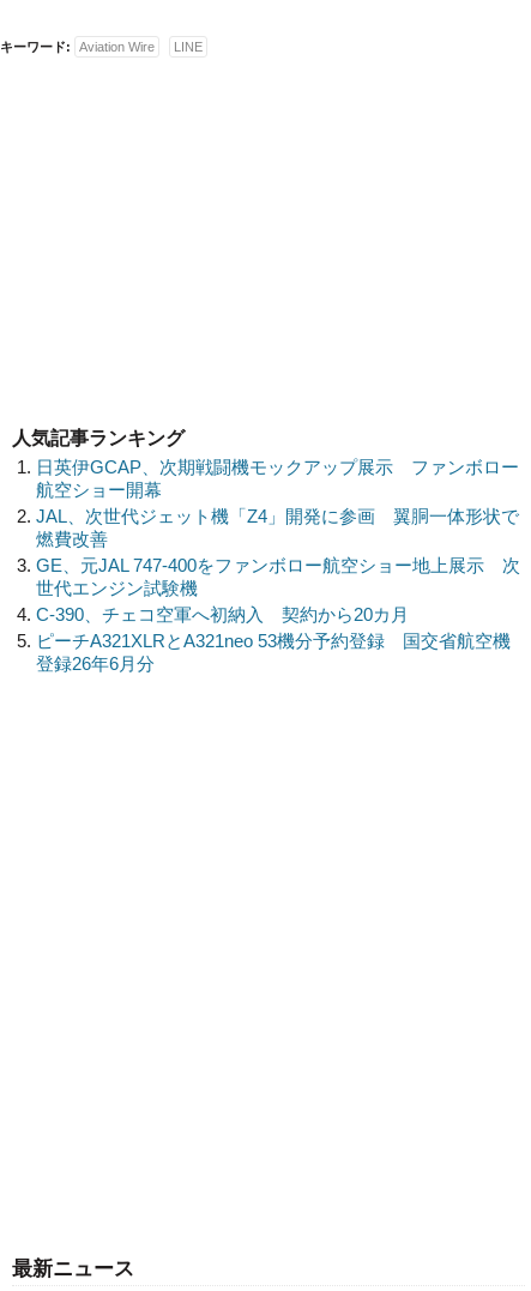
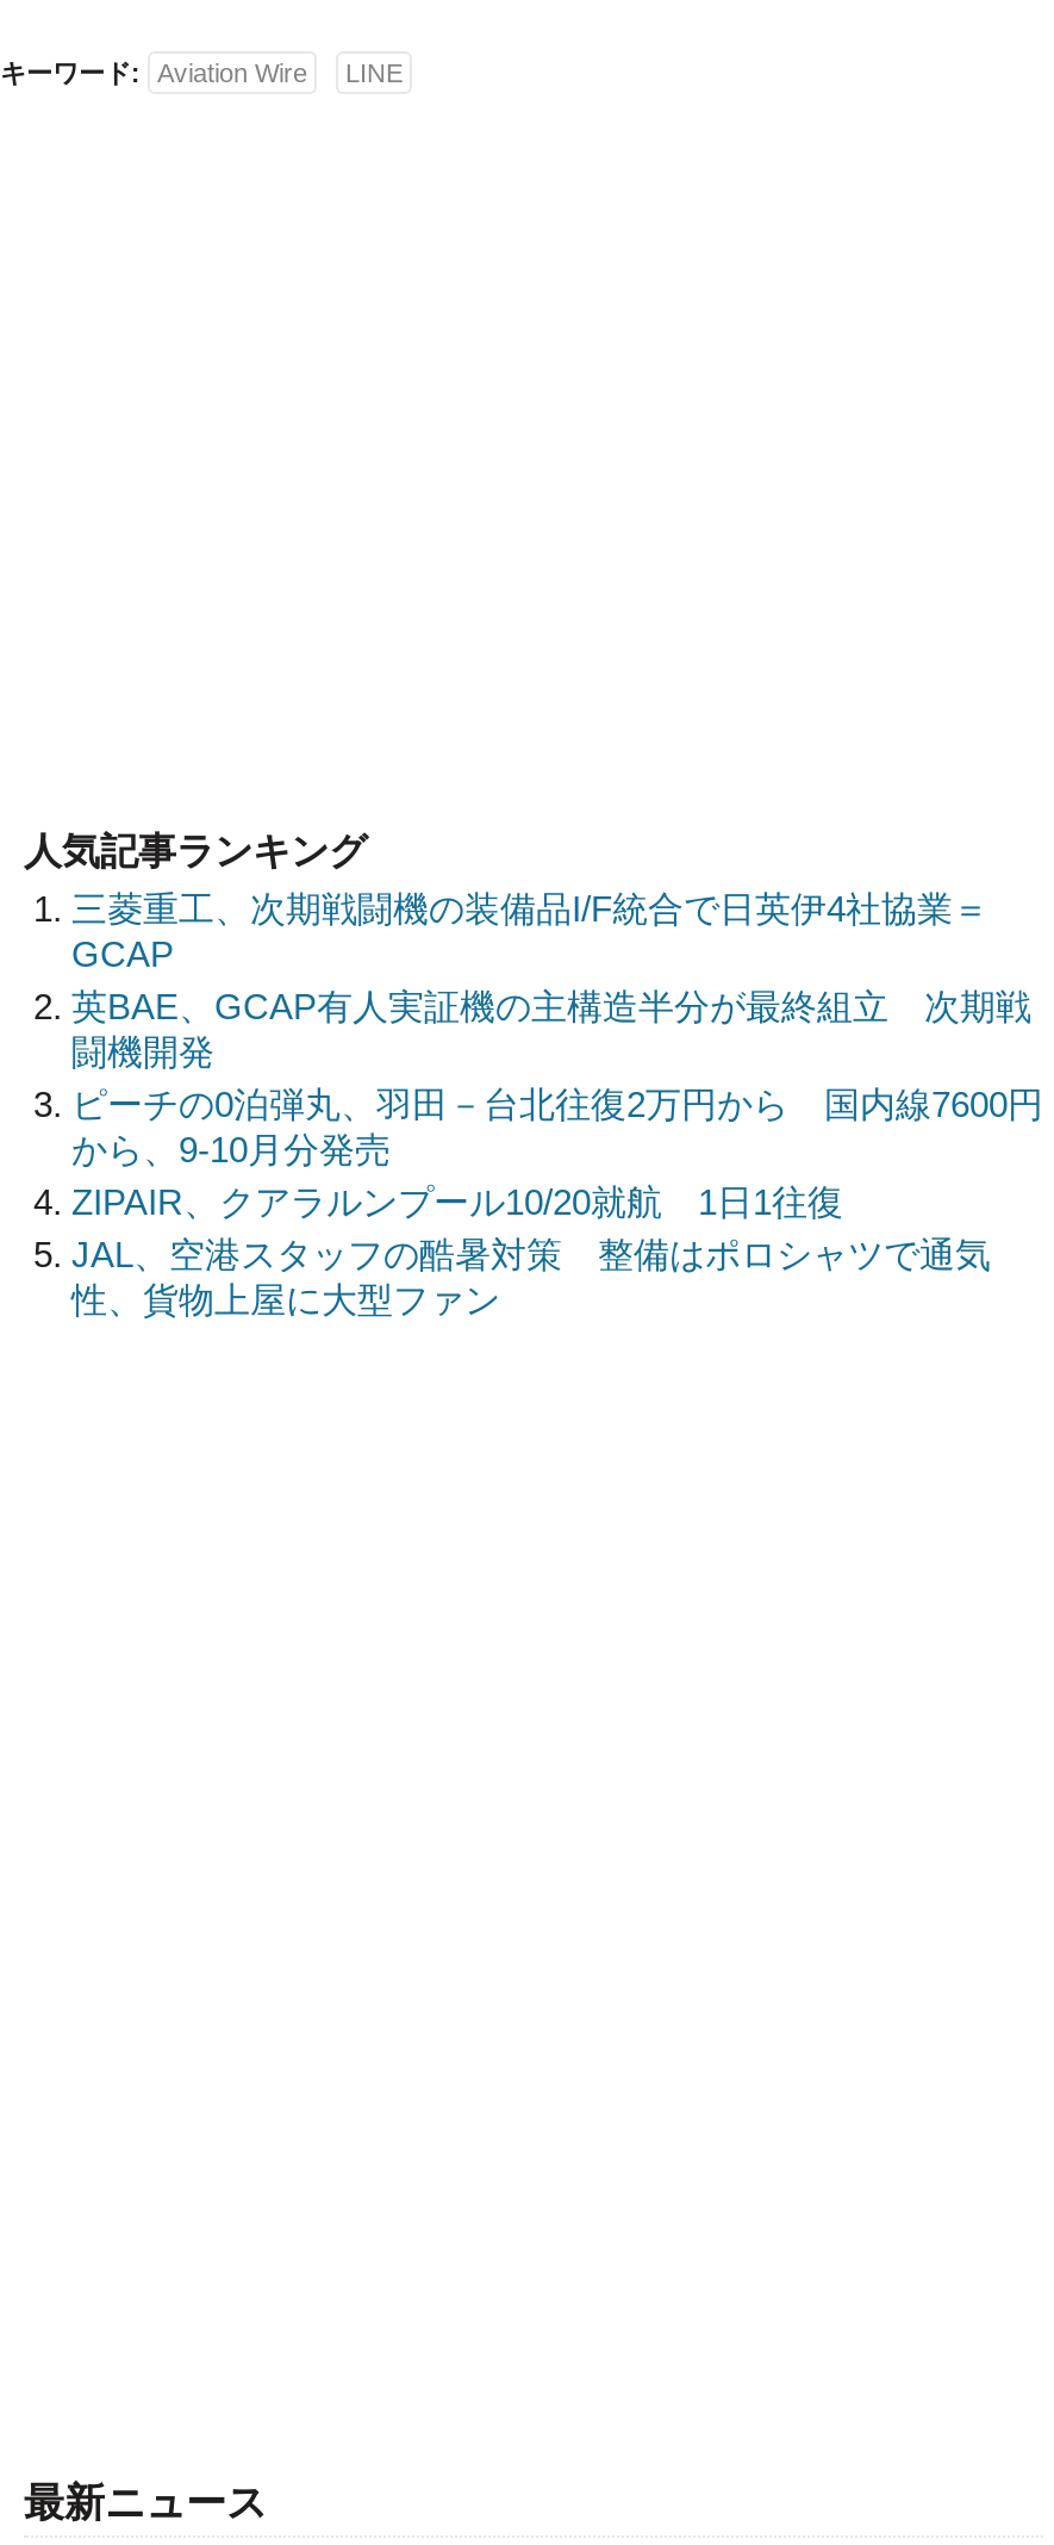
- 日英伊GCAP、次期戦闘機モックアップ展示 ファンボロー
- 航空ショー開幕
- JAL、次世代ジェット機「Z4」開発に参画 翼胴一体形状で
- 燃費改善
- GE、元JAL 747-400をファンボロー航空ショー地上展示 次
- 世代エンジン試験機
- C-390、チェコ空軍へ初納入 契約から20カ月
- ピーチA321XLRとA321neo 53機分予約登録 国交省航空機
- 登録26年6月分
+ 三菱重工、次期戦闘機の装備品I/F統合で日英伊4社協業＝
+ GCAP
+ 英BAE、GCAP有人実証機の主構造半分が最終組立 次期戦
+ 闘機開発
+ ピーチの0泊弾丸、羽田－台北往復2万円から 国内線7600円
+ から、9-10月分発売
+ ZIPAIR、クアラルンプール10/20就航 1日1往復
+ JAL、空港スタッフの酷暑対策 整備はポロシャツで通気
+ 性、貨物上屋に大型ファン
